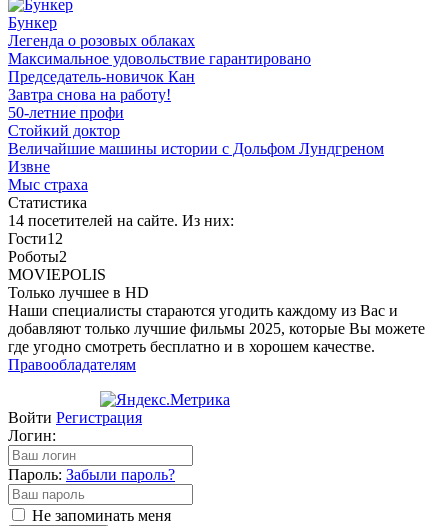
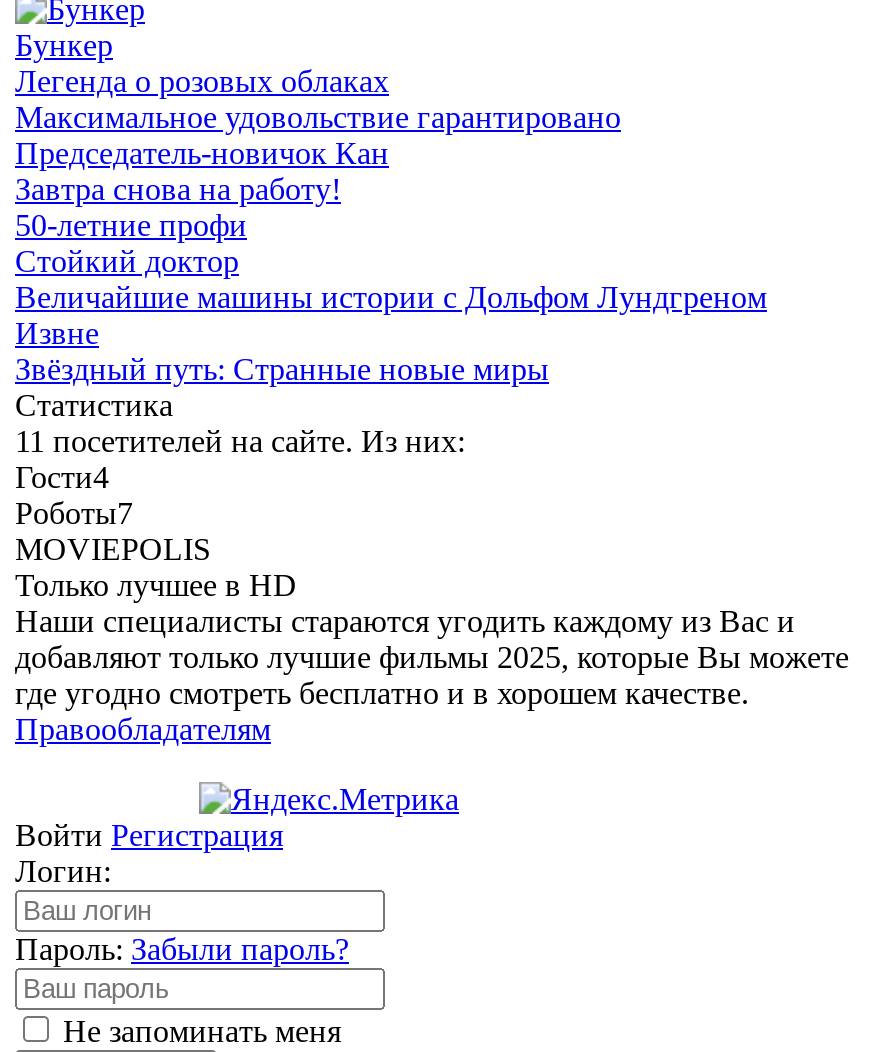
- Мыс страха
+ Звёздный путь: Странные новые миры

- 14 посетителей на сайте. Из них:
+ 11 посетителей на сайте. Из них:

- Гости12
+ Гости4

- Роботы2
+ Роботы7
